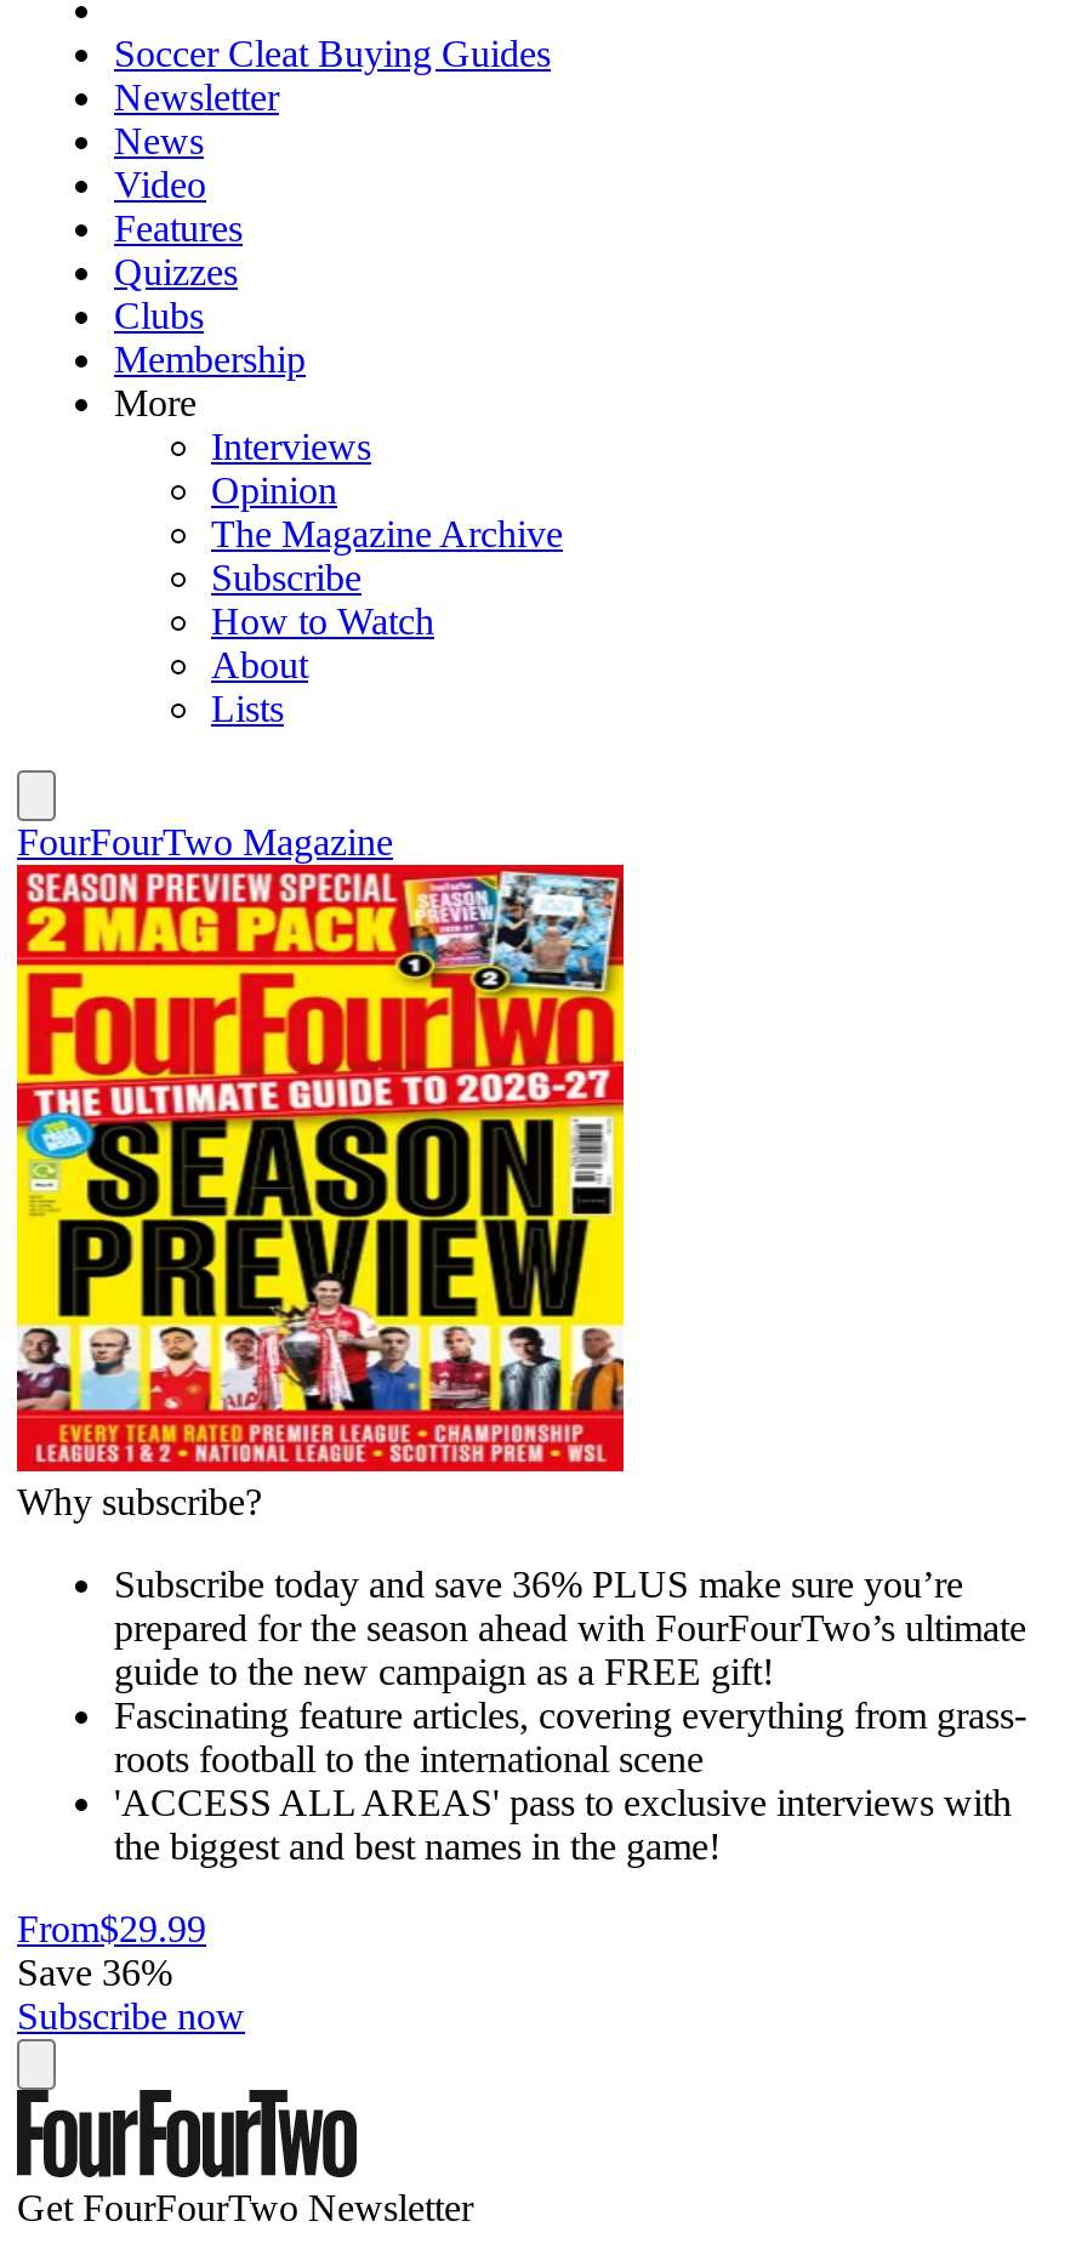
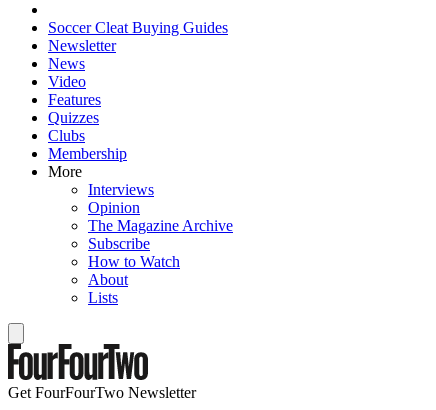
- FourFourTwo Magazine

- [image]
- Why subscribe?
- Subscribe today and save 36% PLUS make sure you’re
- prepared for the season ahead with FourFourTwo’s ultimate
- guide to the new campaign as a FREE gift!
- Fascinating feature articles, covering everything from grass-
- roots football to the international scene
- 'ACCESS ALL AREAS' pass to exclusive interviews with
- the biggest and best names in the game!
- From$29.99
- Save 36%
- Subscribe now
